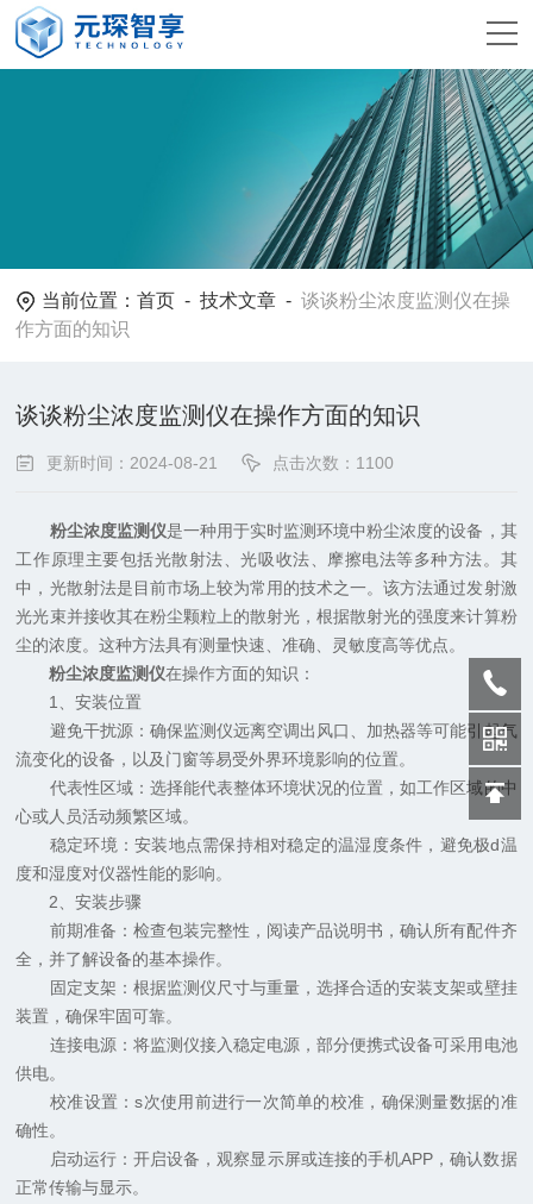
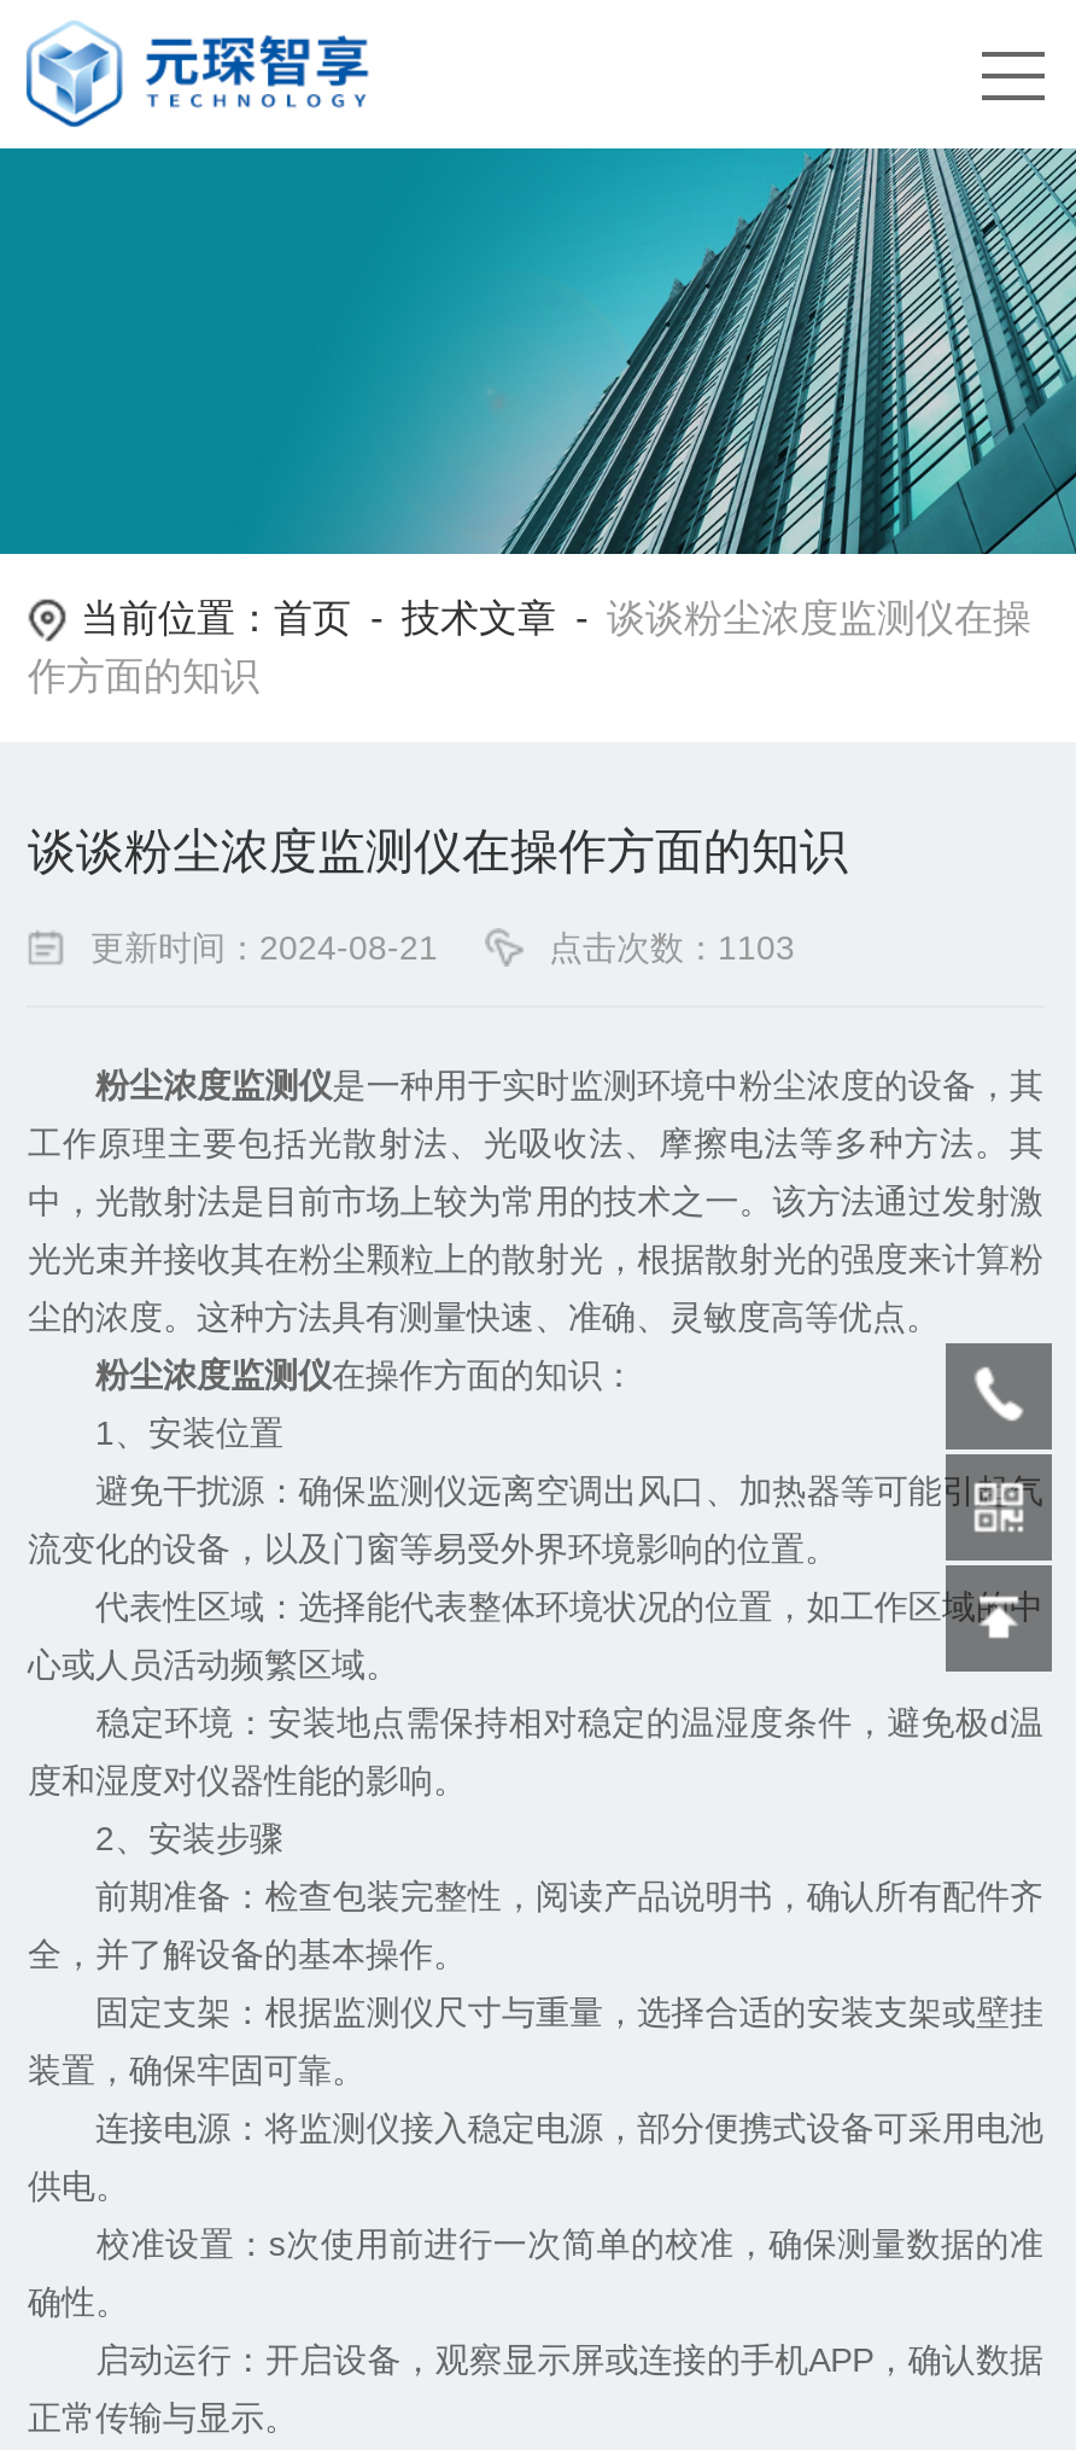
- 点击次数：1100
+ 点击次数：1103
